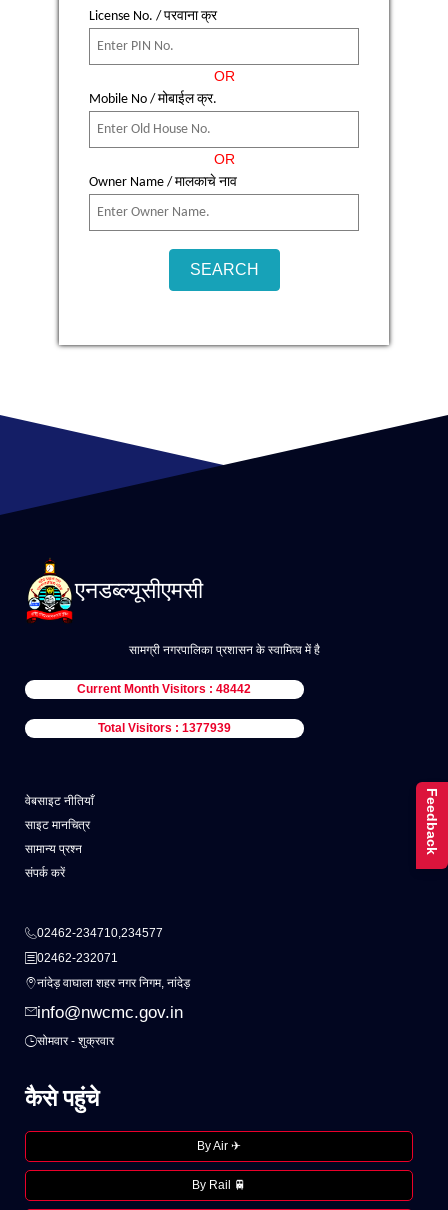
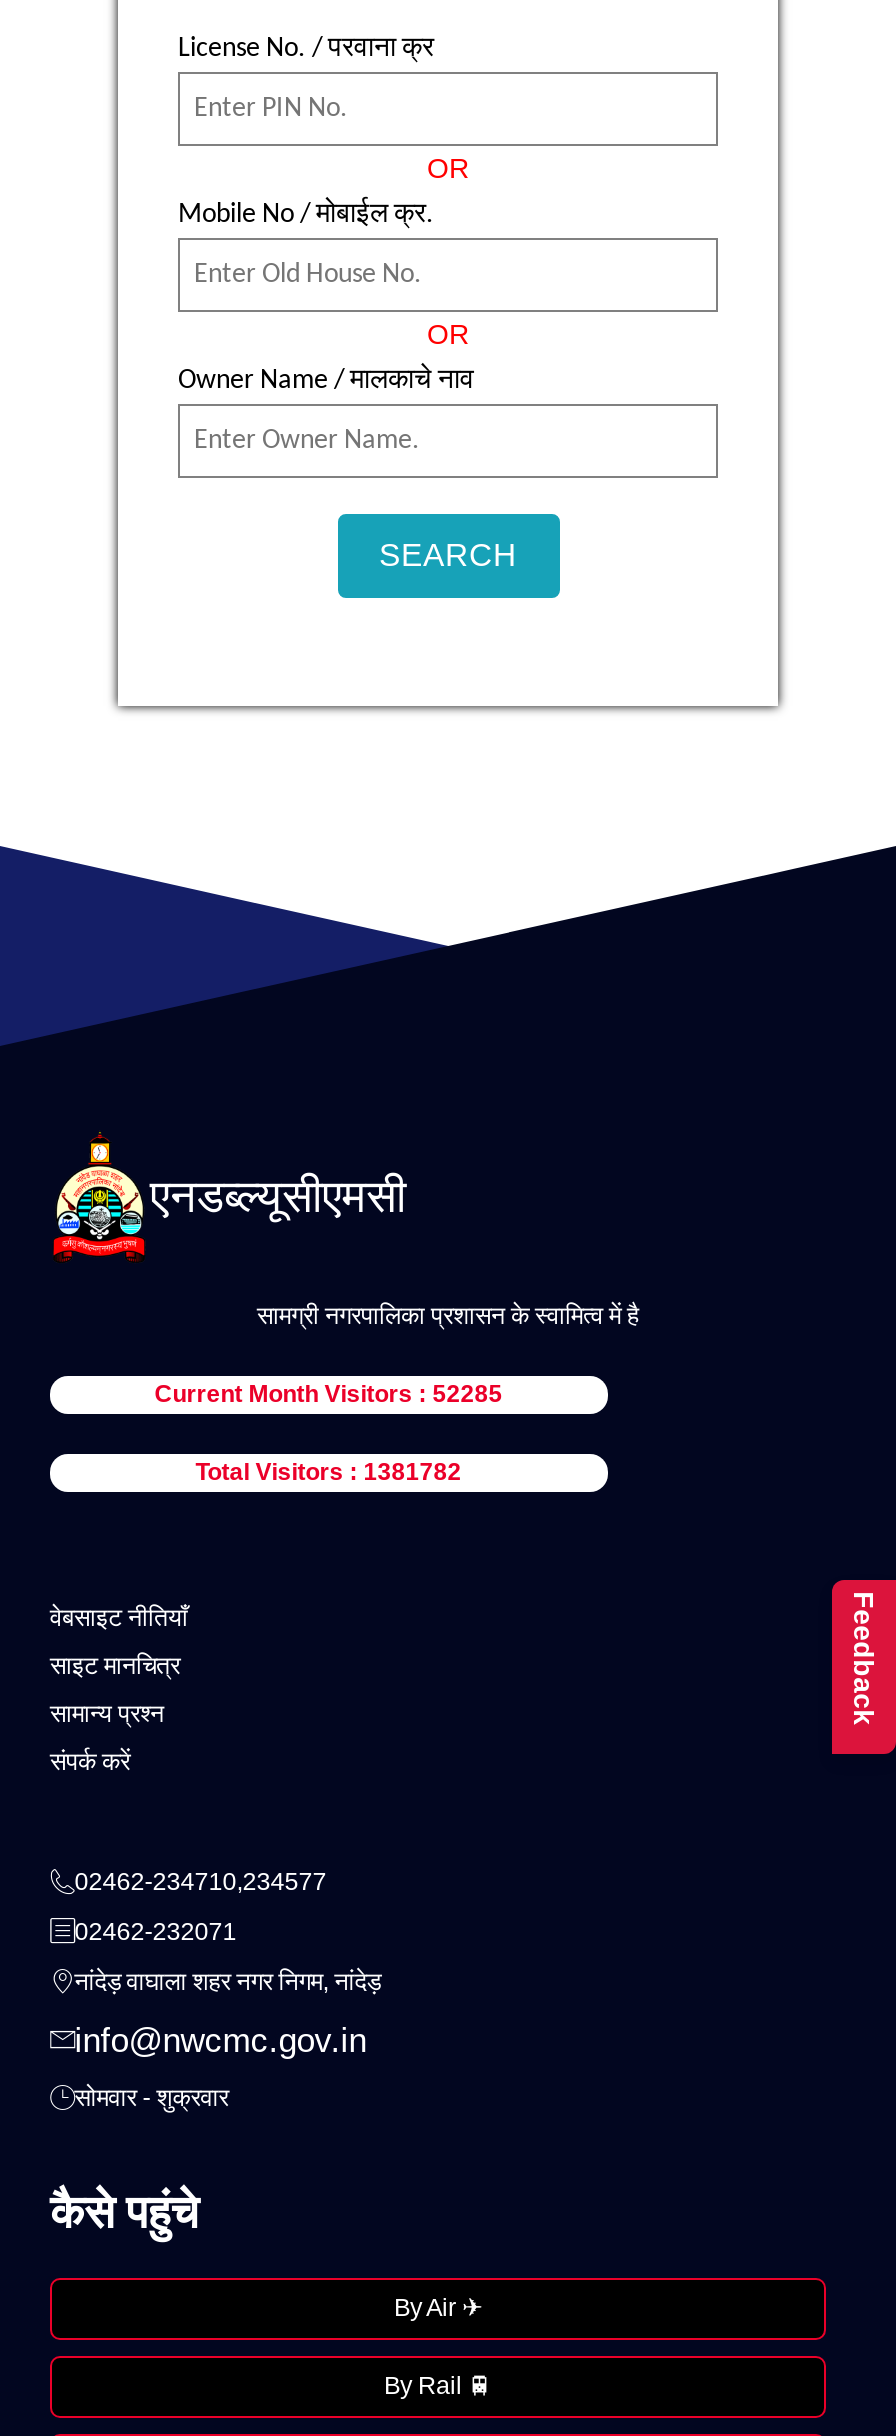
- Current Month Visitors : 48442
+ Current Month Visitors : 52285

- Total Visitors : 1377939
+ Total Visitors : 1381782
